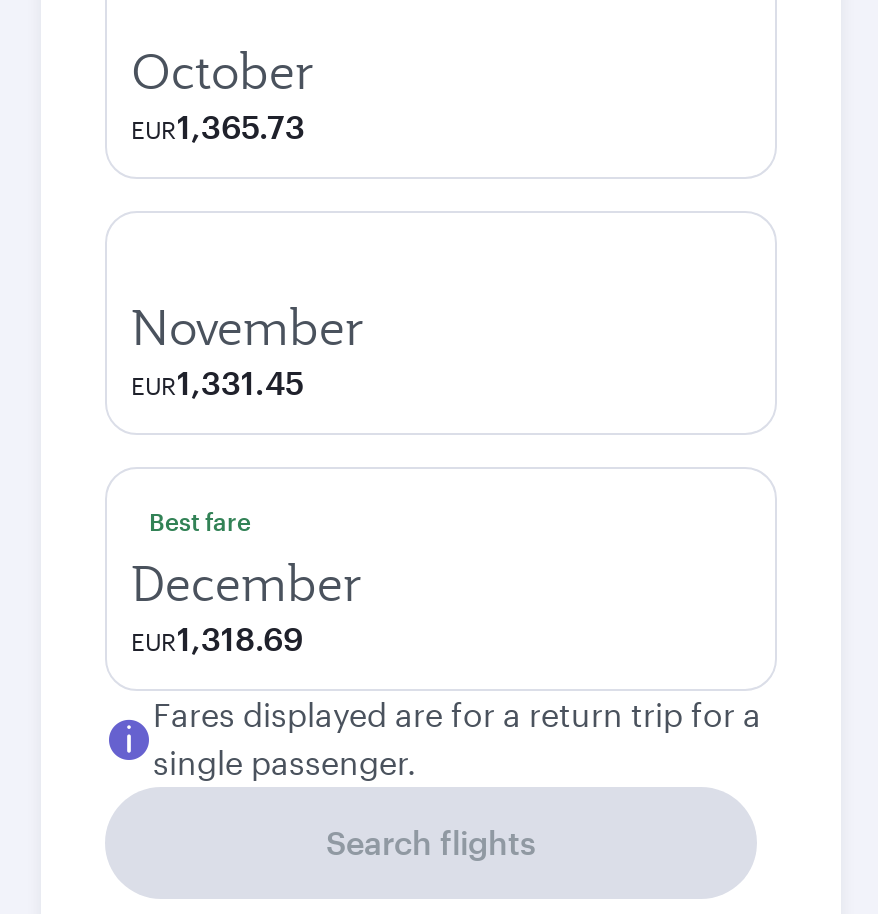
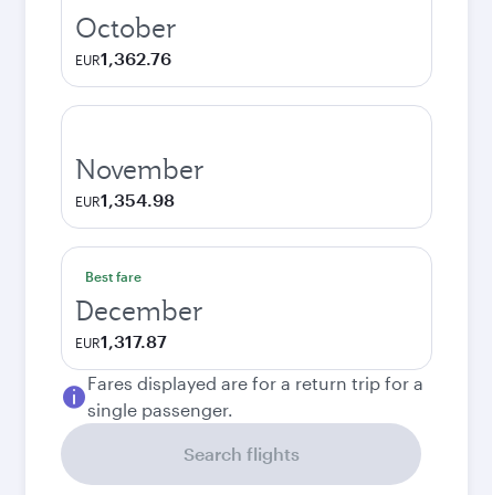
- EUR1,365.73
+ EUR1,362.76

- EUR1,331.45
+ EUR1,354.98

- EUR1,318.69
+ EUR1,317.87
